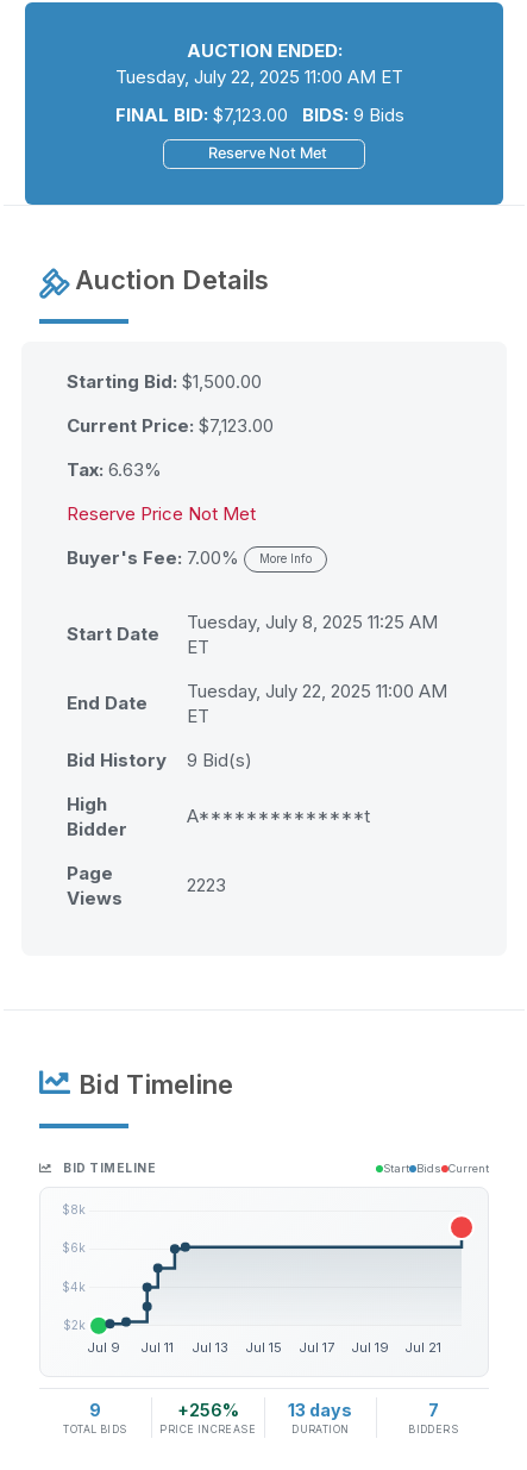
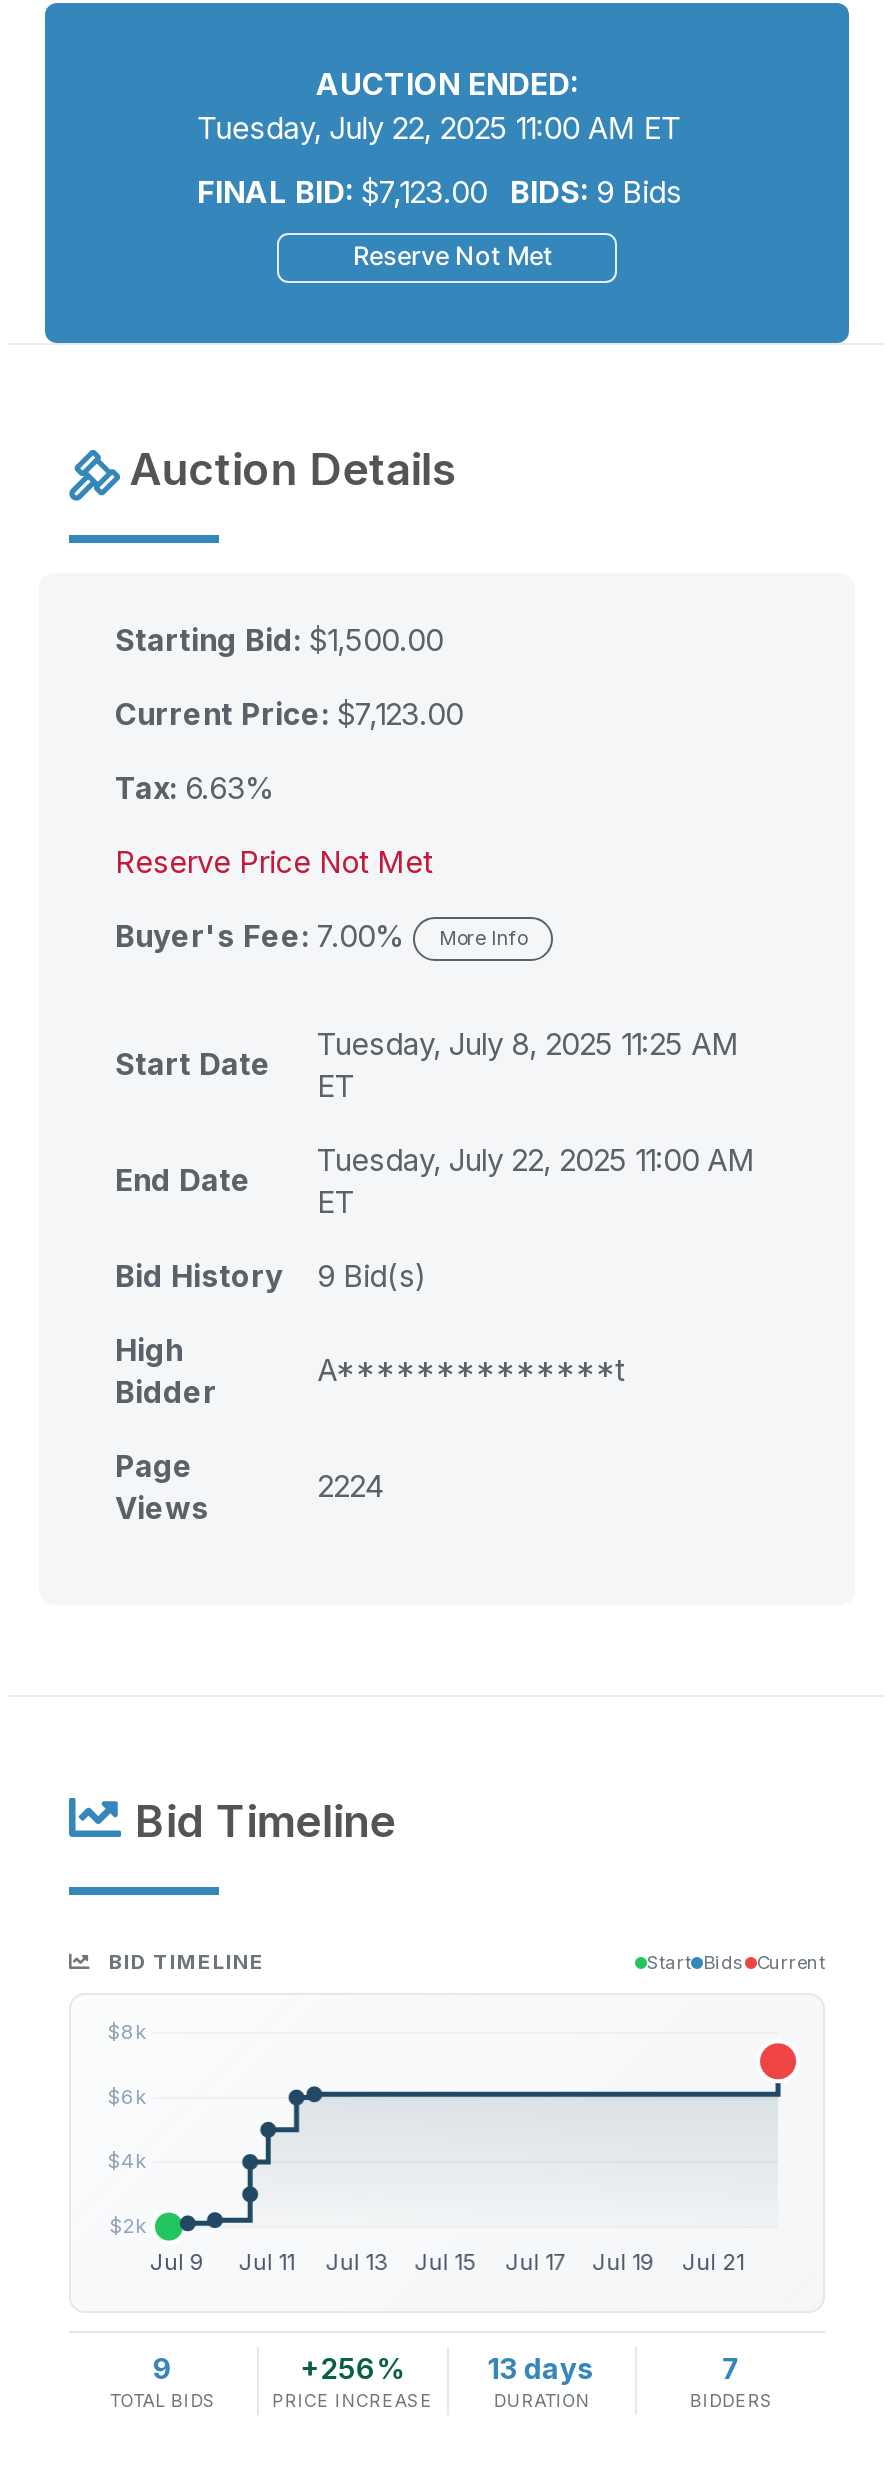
- 2223
+ 2224
